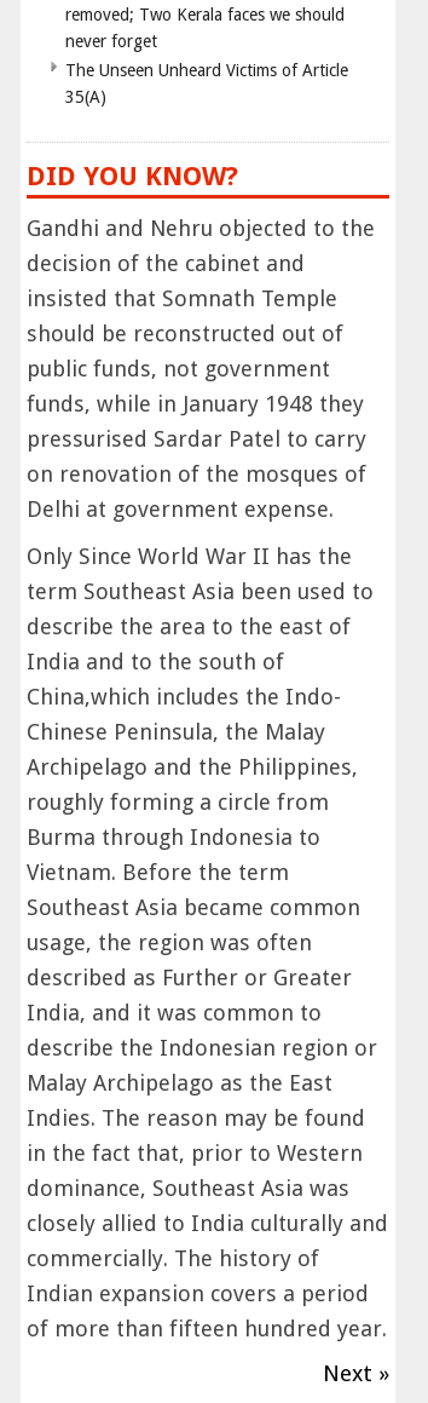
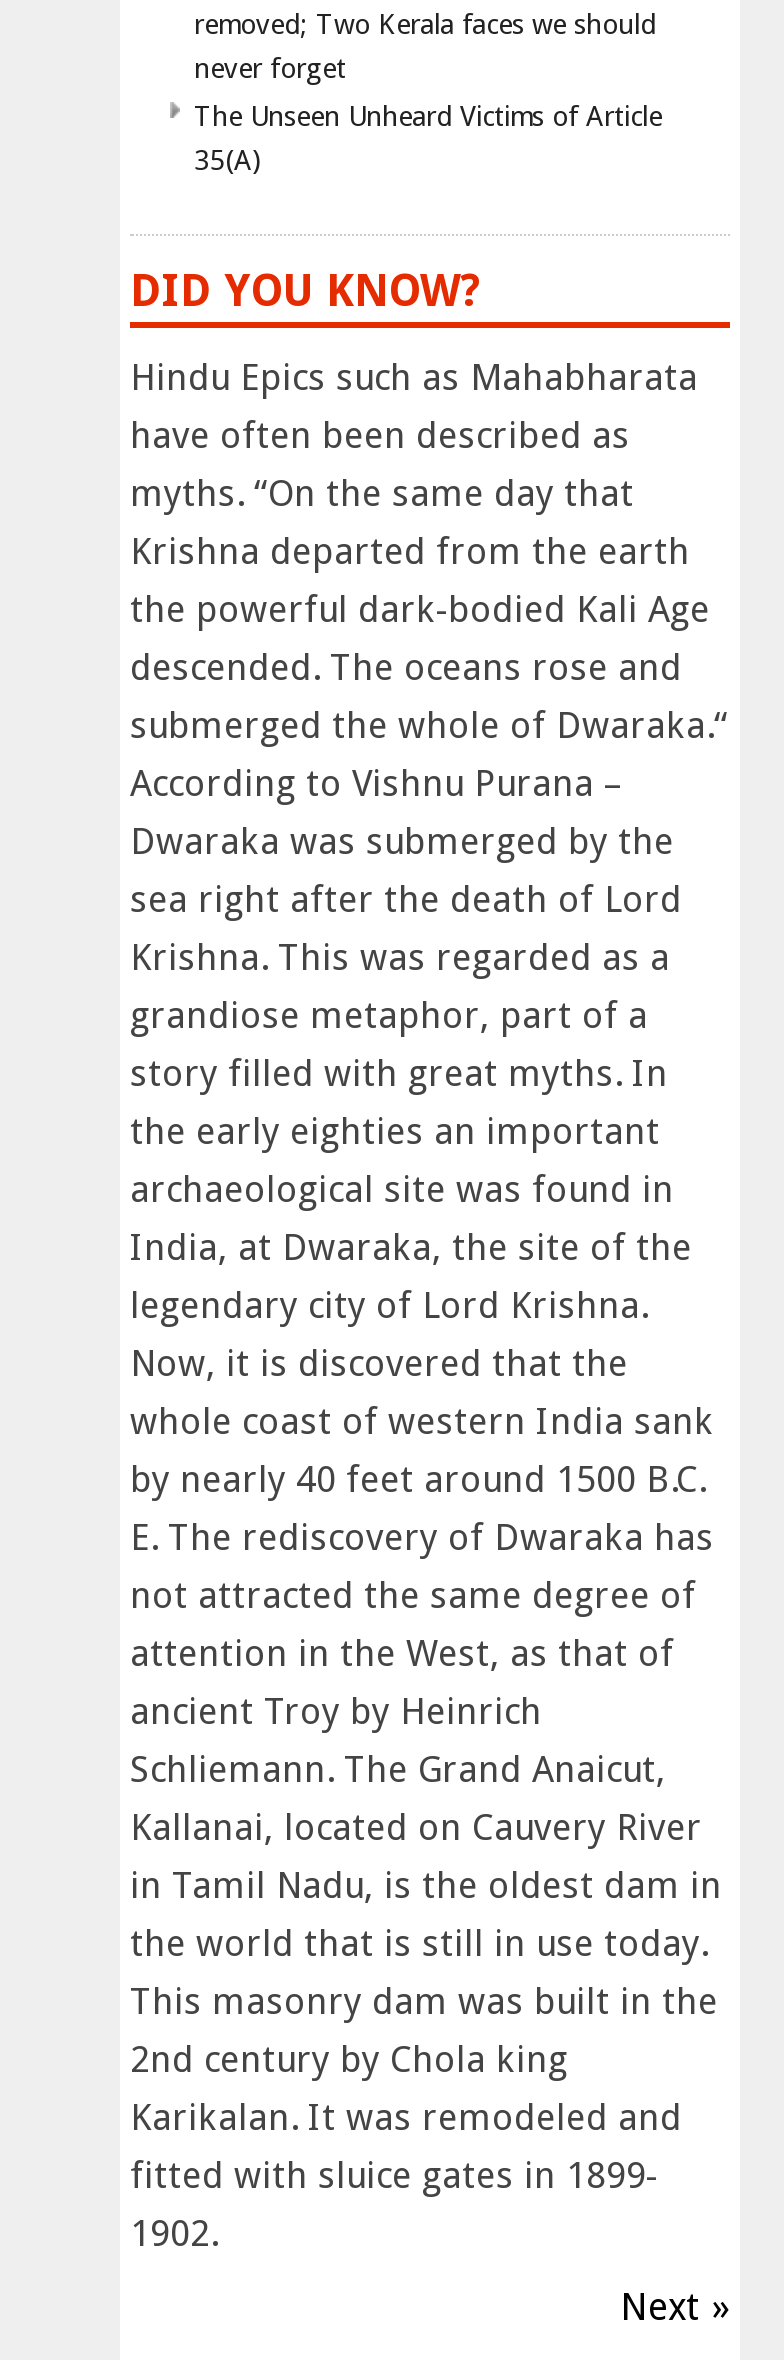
- Gandhi and Nehru objected to the
- decision of the cabinet and
- insisted that Somnath Temple
- should be reconstructed out of
- public funds, not government
- funds, while in January 1948 they
- pressurised Sardar Patel to carry
- on renovation of the mosques of
- Delhi at government expense.
- Only Since World War II has the
- term Southeast Asia been used to
- describe the area to the east of
- India and to the south of
- China,which includes the Indo-
- Chinese Peninsula, the Malay
- Archipelago and the Philippines,
- roughly forming a circle from
- Burma through Indonesia to
- Vietnam. Before the term
- Southeast Asia became common
- usage, the region was often
- described as Further or Greater
- India, and it was common to
- describe the Indonesian region or
- Malay Archipelago as the East
- Indies. The reason may be found
- in the fact that, prior to Western
- dominance, Southeast Asia was
- closely allied to India culturally and
- commercially. The history of
- Indian expansion covers a period
- of more than fifteen hundred year.
+ Hindu Epics such as Mahabharata
+ have often been described as
+ myths. “On the same day that
+ Krishna departed from the earth
+ the powerful dark-bodied Kali Age
+ descended. The oceans rose and
+ submerged the whole of Dwaraka.“
+ According to Vishnu Purana –
+ Dwaraka was submerged by the
+ sea right after the death of Lord
+ Krishna. This was regarded as a
+ grandiose metaphor, part of a
+ story filled with great myths. In
+ the early eighties an important
+ archaeological site was found in
+ India, at Dwaraka, the site of the
+ legendary city of Lord Krishna.
+ Now, it is discovered that the
+ whole coast of western India sank
+ by nearly 40 feet around 1500 B.C.
+ E. The rediscovery of Dwaraka has
+ not attracted the same degree of
+ attention in the West, as that of
+ ancient Troy by Heinrich
+ Schliemann. The Grand Anaicut,
+ Kallanai, located on Cauvery River
+ in Tamil Nadu, is the oldest dam in
+ the world that is still in use today.
+ This masonry dam was built in the
+ 2nd century by Chola king
+ Karikalan. It was remodeled and
+ fitted with sluice gates in 1899-
+ 1902.
